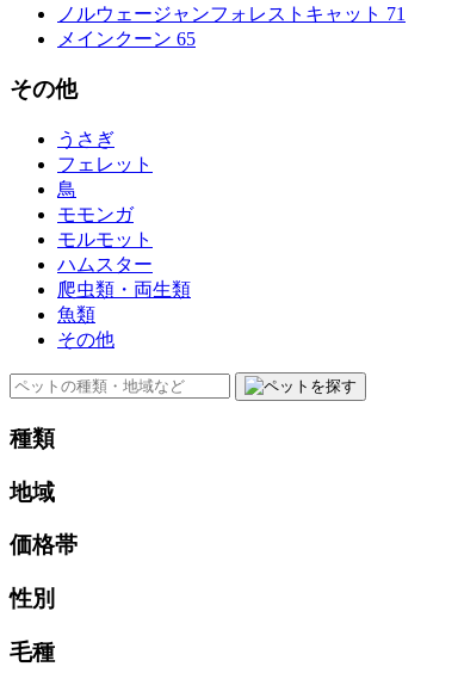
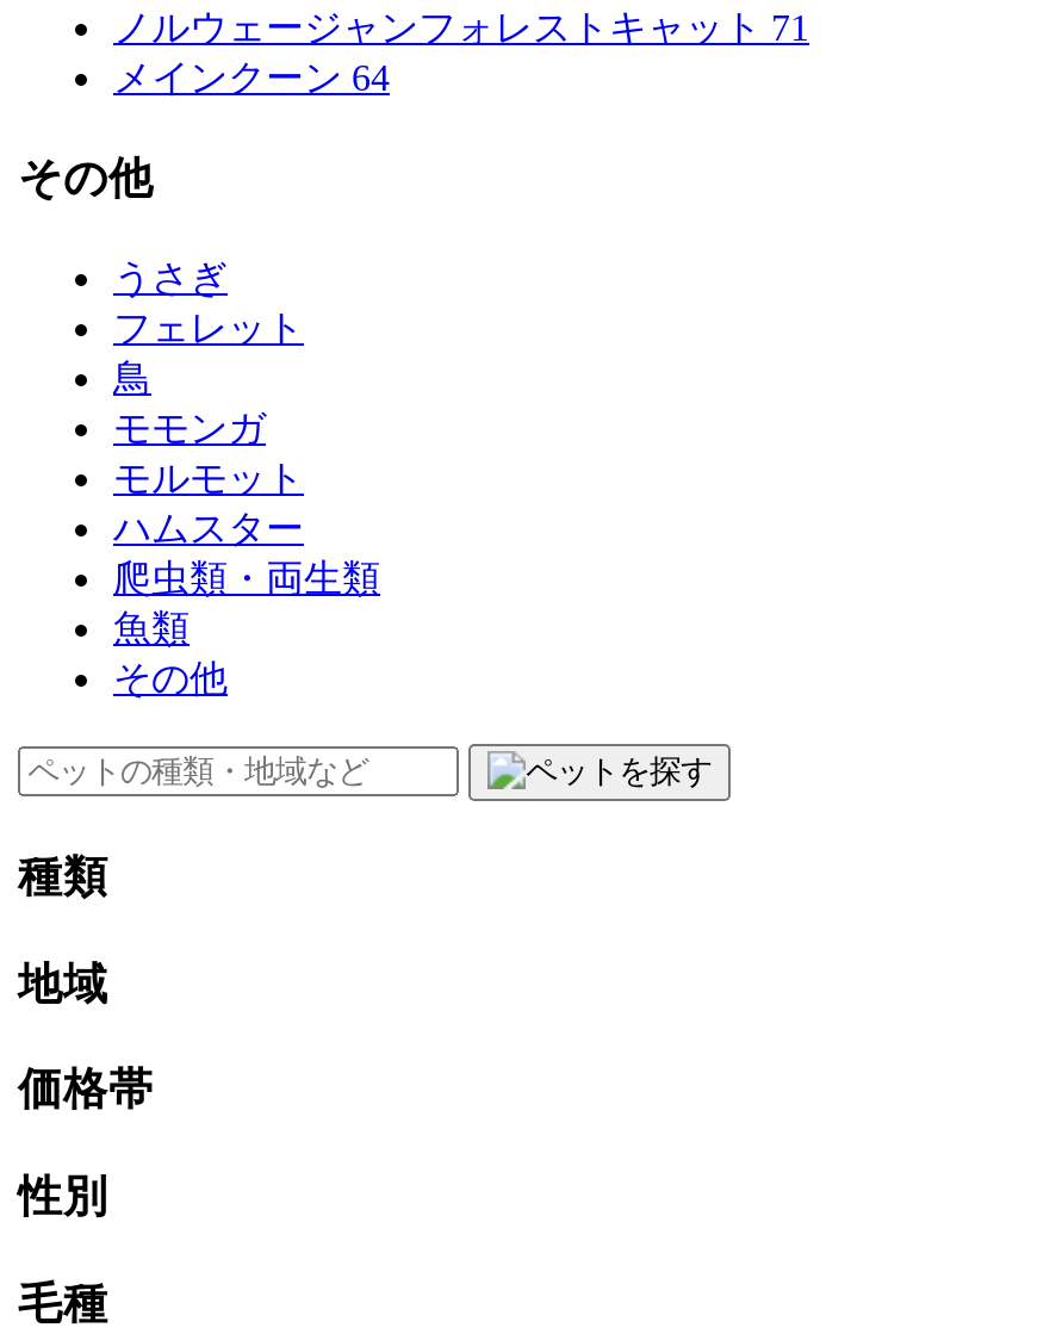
- メインクーン 65
+ メインクーン 64
